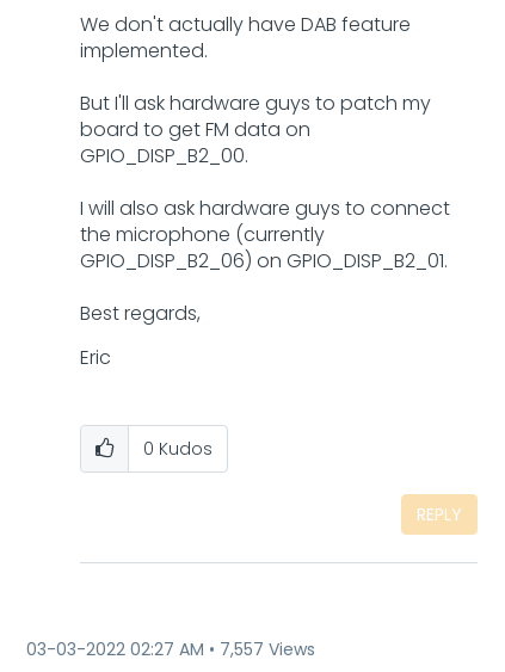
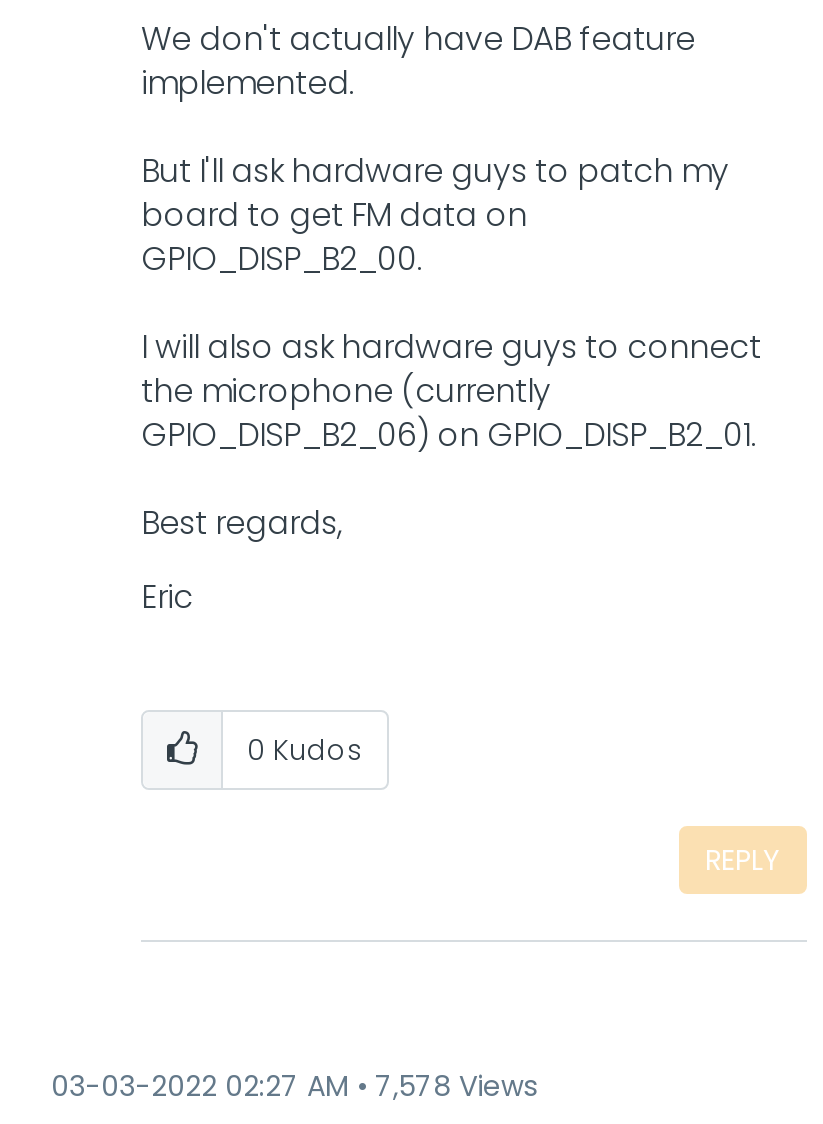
- 03-03-2022 02:27 AM 7,557 Views
+ 03-03-2022 02:27 AM 7,578 Views
